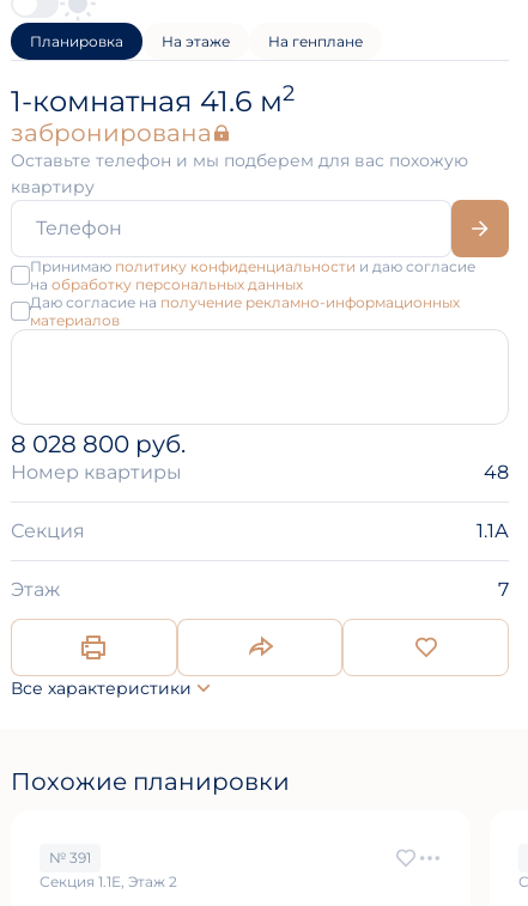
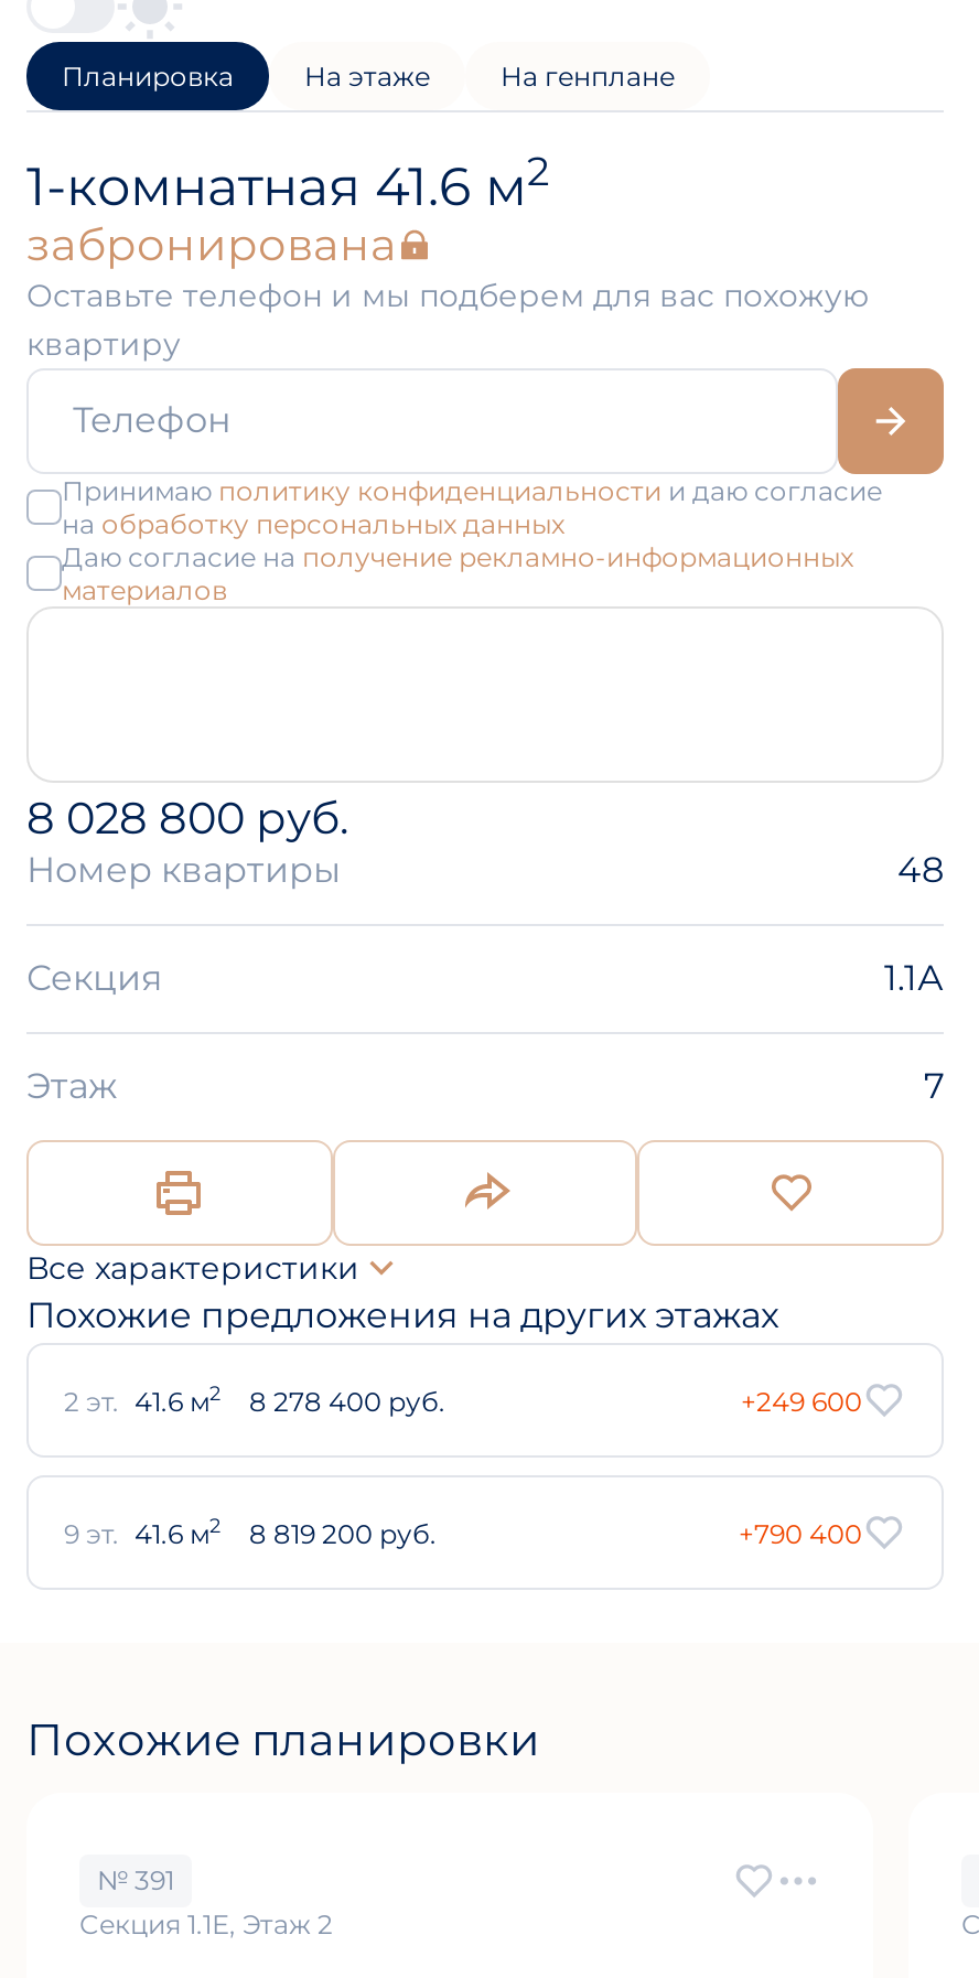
+ Похожие предложения на других этажах
+ 2 эт. 41.6 м2
+ 8 278 400 руб.
+ +249 600

+ 9 эт. 41.6 м2
+ 8 819 200 руб.
+ +790 400
